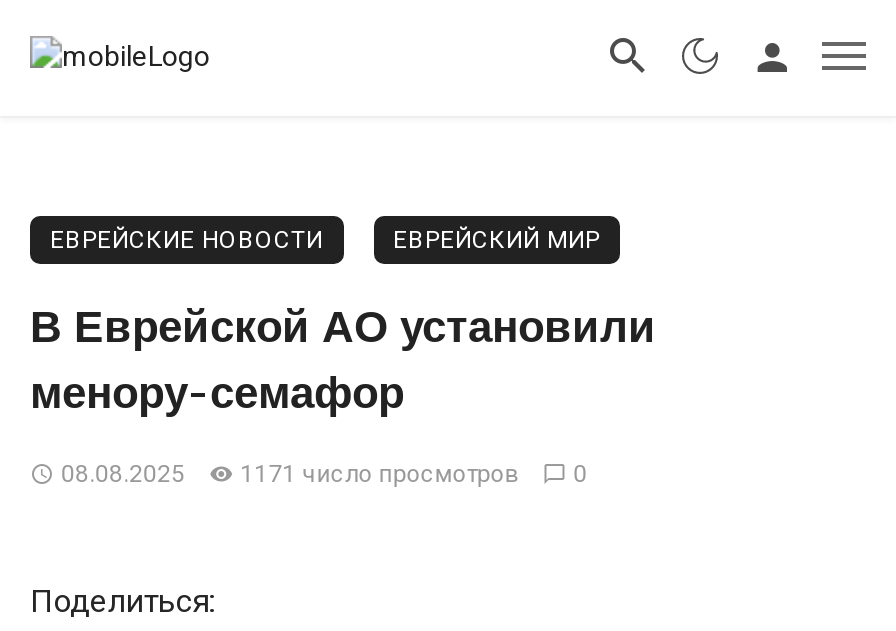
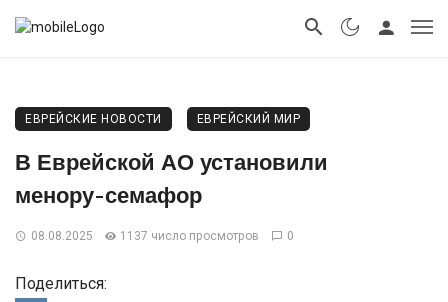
- 1171 число просмотров
+ 1137 число просмотров
